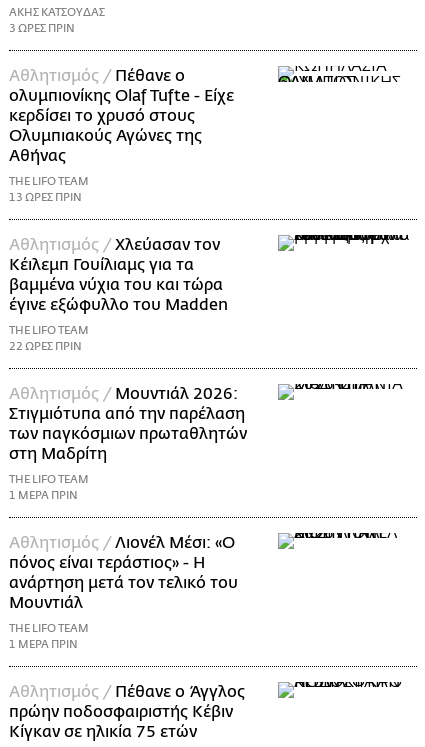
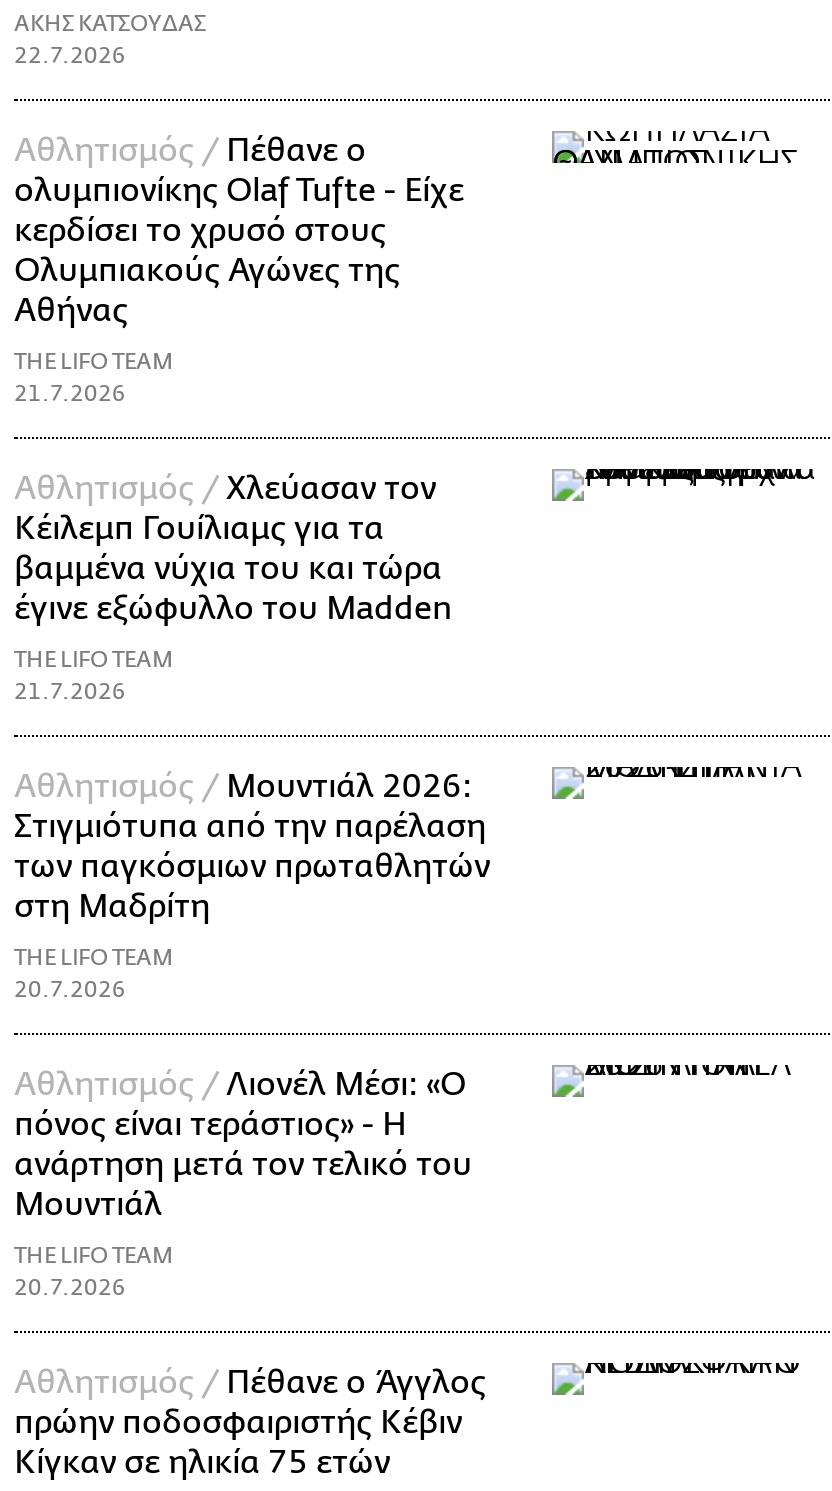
- 3 ΩΡΕΣ ΠΡΙΝ
+ 22.7.2026

- 13 ΩΡΕΣ ΠΡΙΝ
+ 21.7.2026

- 22 ΩΡΕΣ ΠΡΙΝ
+ 21.7.2026

- 1 ΜΕΡΑ ΠΡΙΝ
+ 20.7.2026

- 1 ΜΕΡΑ ΠΡΙΝ
+ 20.7.2026
